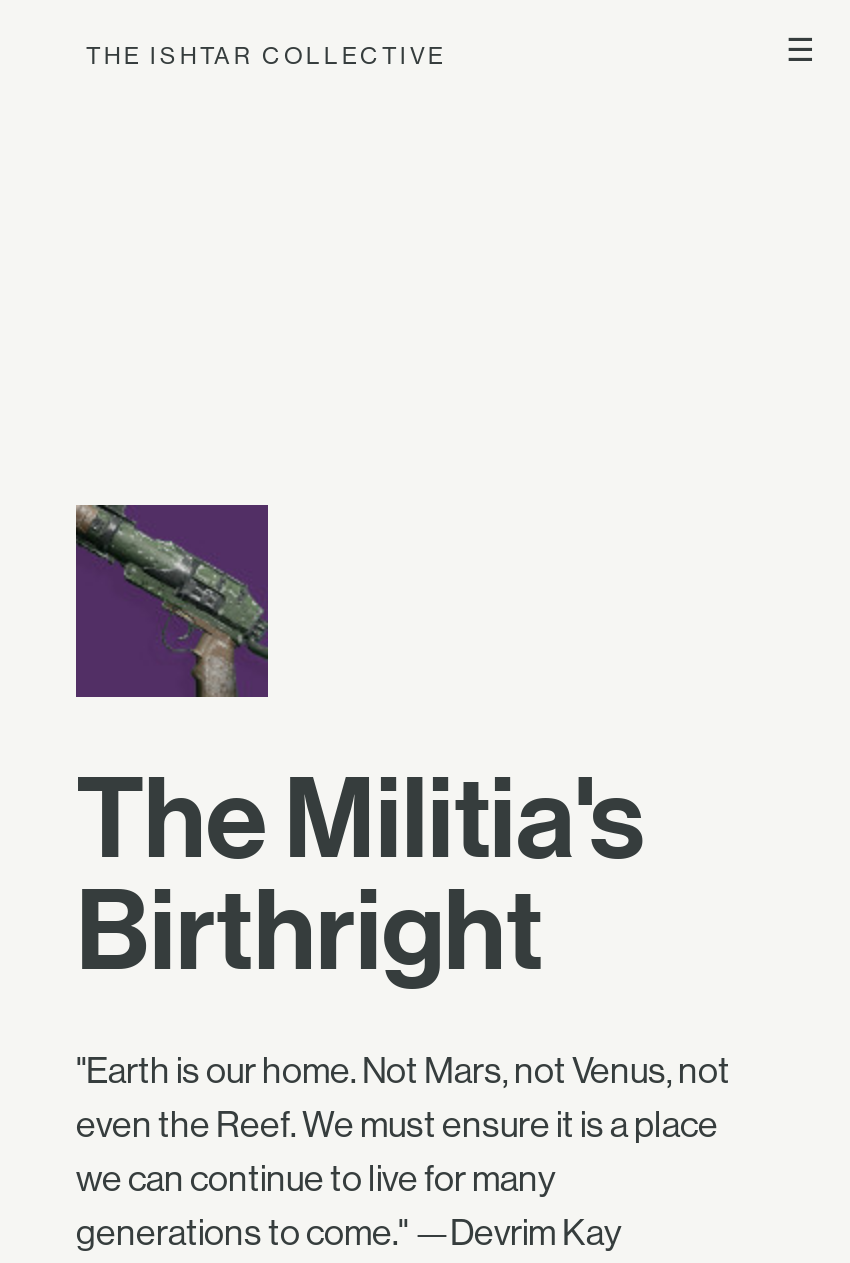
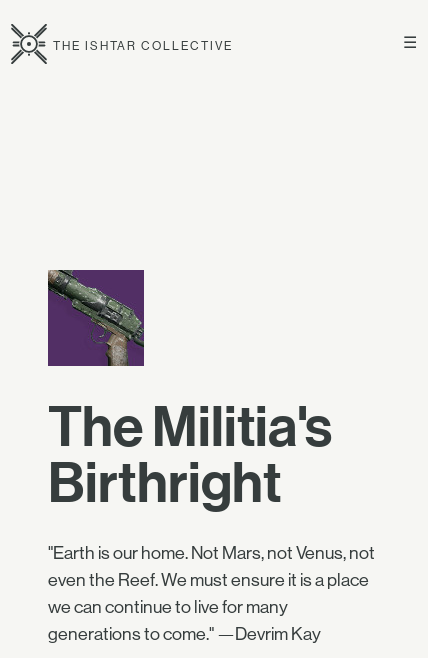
+ [image]
